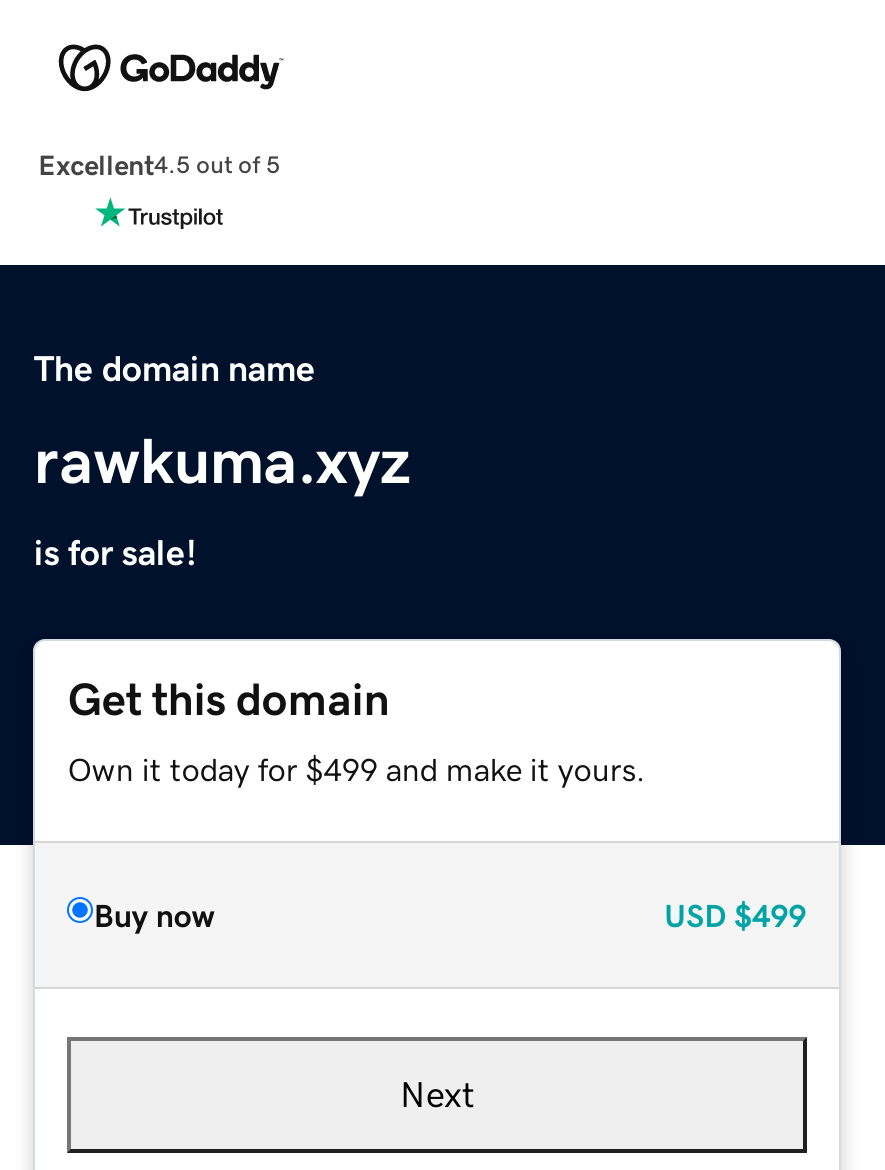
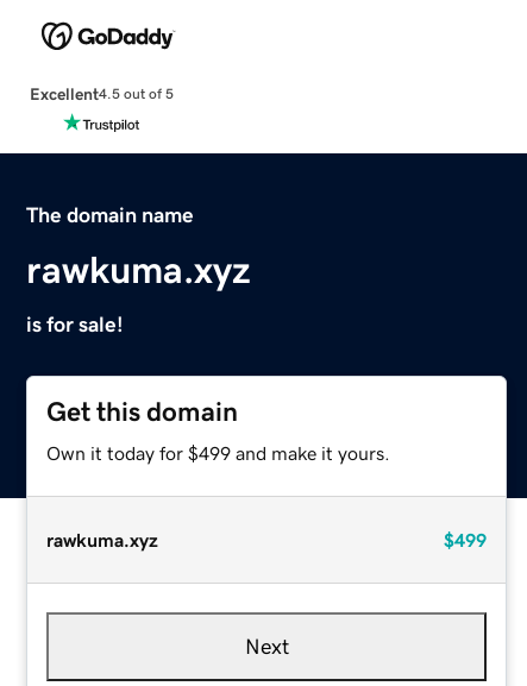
- Buy now
- USD $499
+ rawkuma.xyz
+ $499
